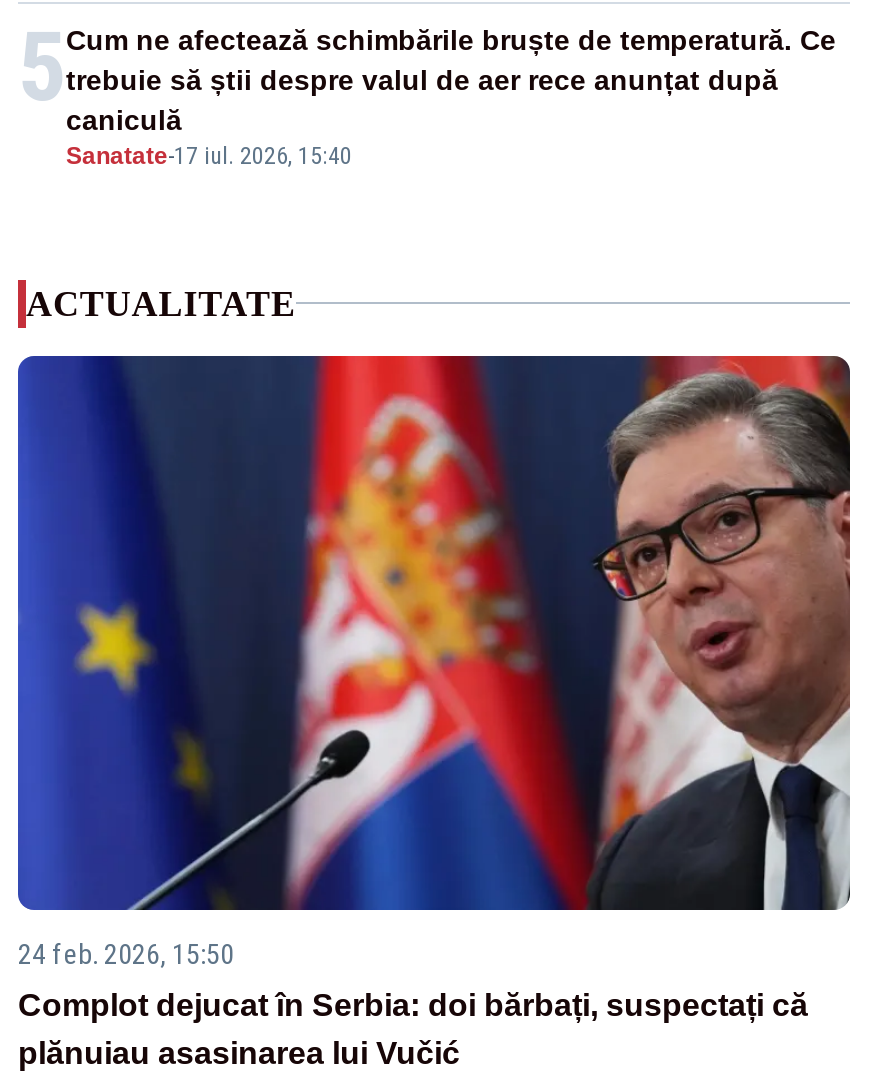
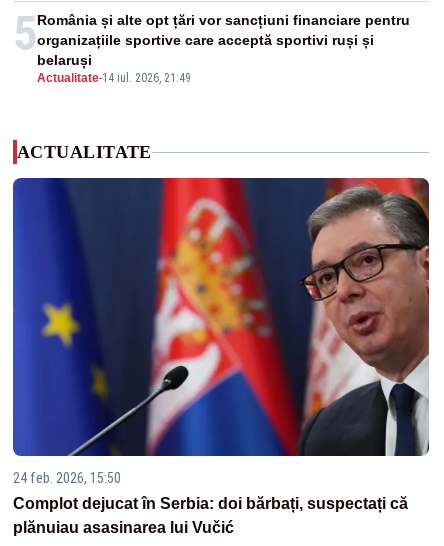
- Cum ne afectează schimbările bruște de temperatură. Ce
- trebuie să știi despre valul de aer rece anunțat după
- caniculă
+ România și alte opt țări vor sancțiuni financiare pentru
+ organizațiile sportive care acceptă sportivi ruși și
+ belaruși

- Sanatate-17 iul. 2026, 15:40
+ Actualitate-14 iul. 2026, 21:49
